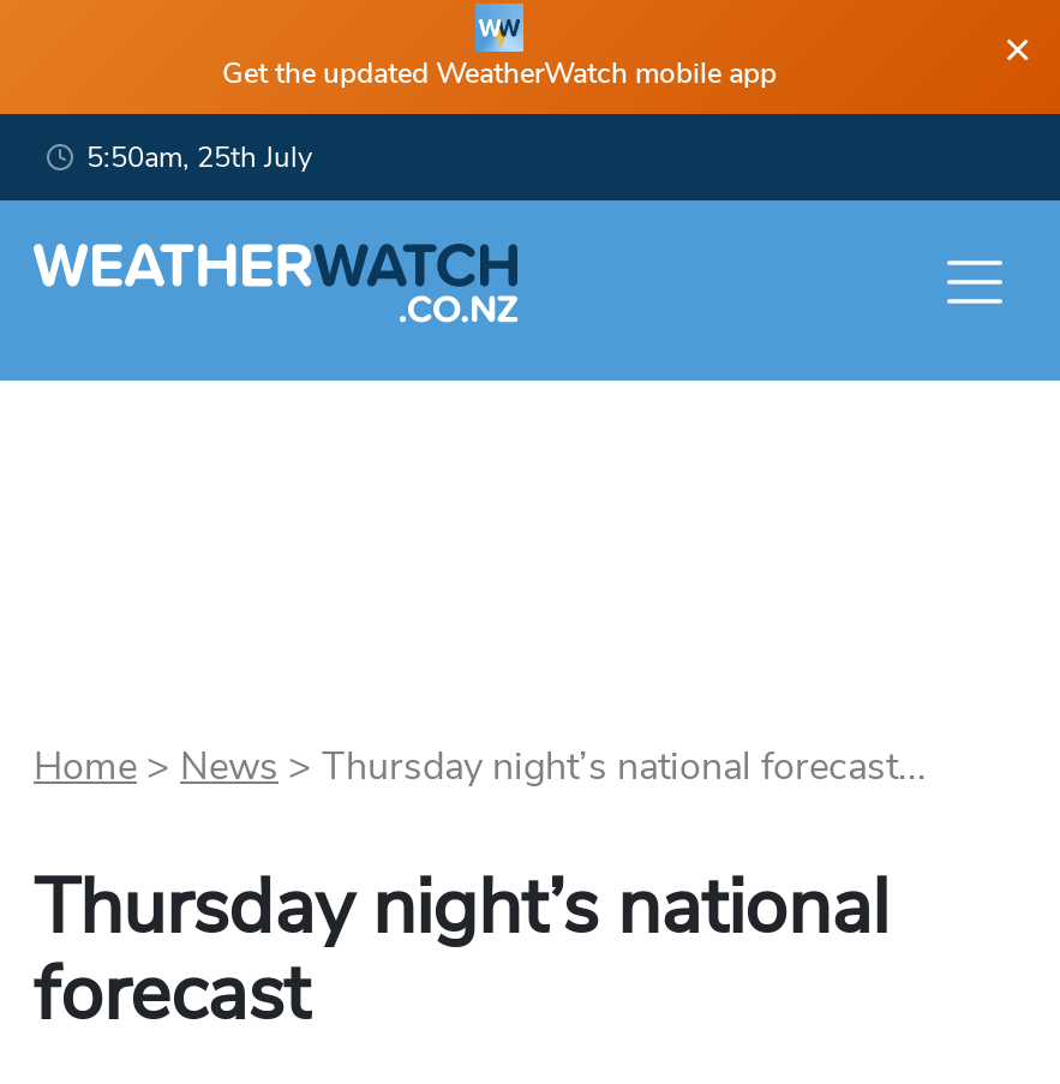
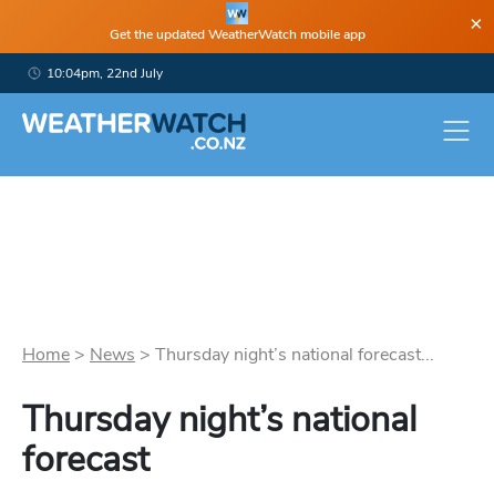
- 5:50am, 25th July
+ 10:04pm, 22nd July
